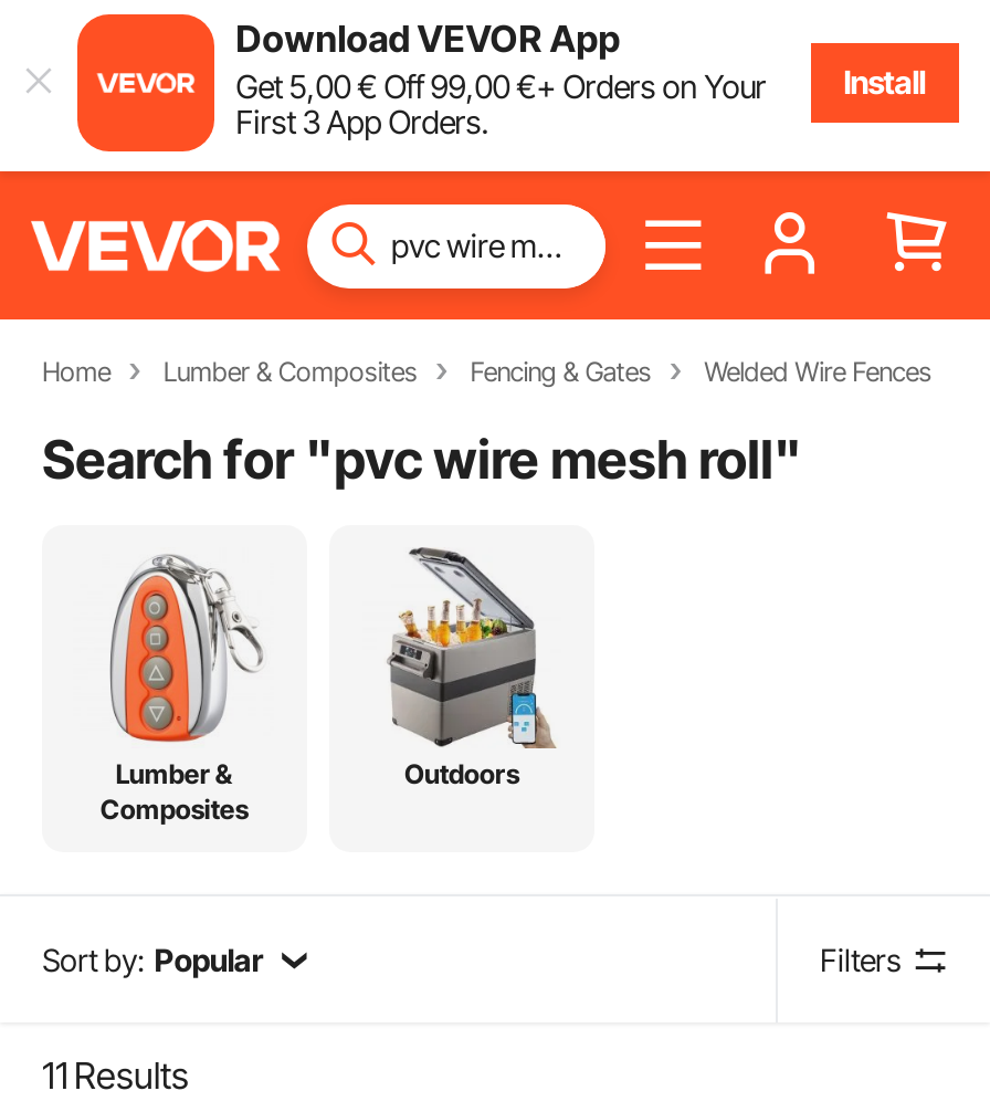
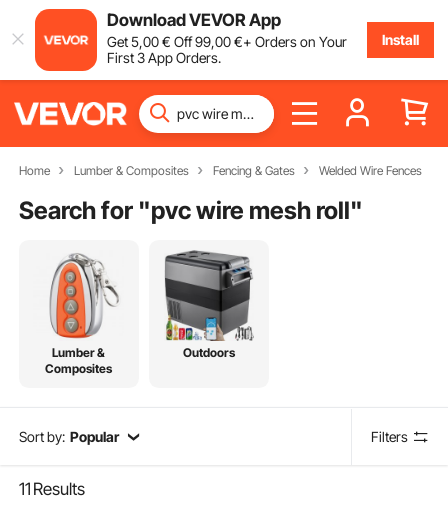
- [image]
+ [image]
